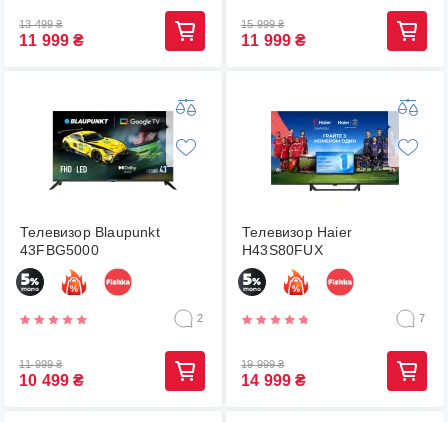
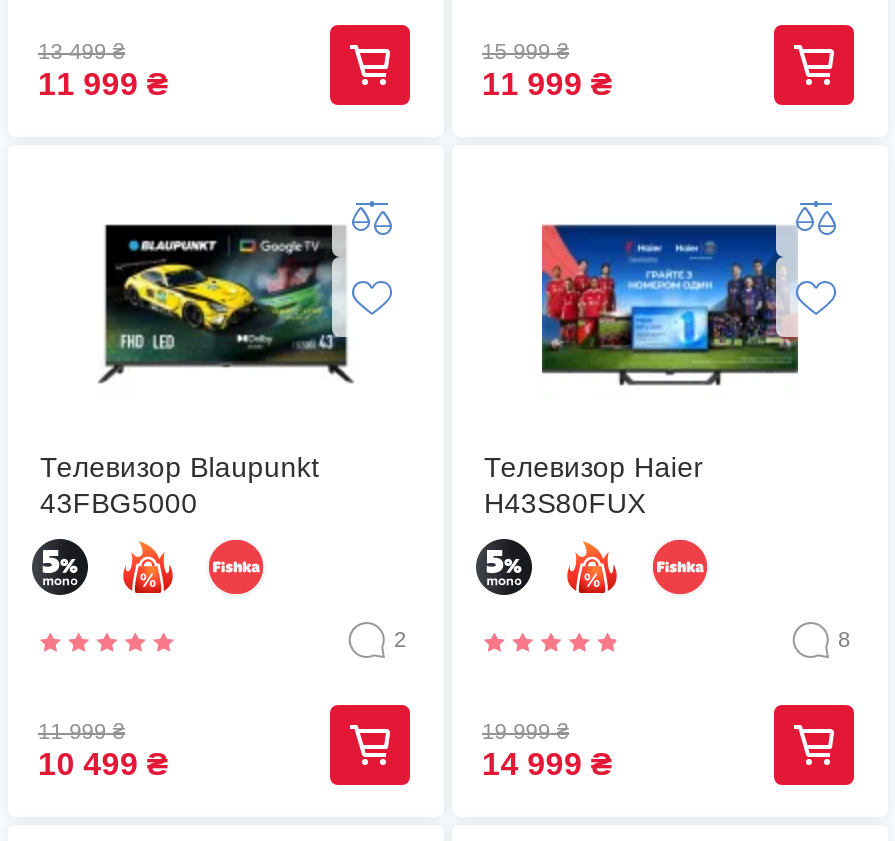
- 7
+ 8
